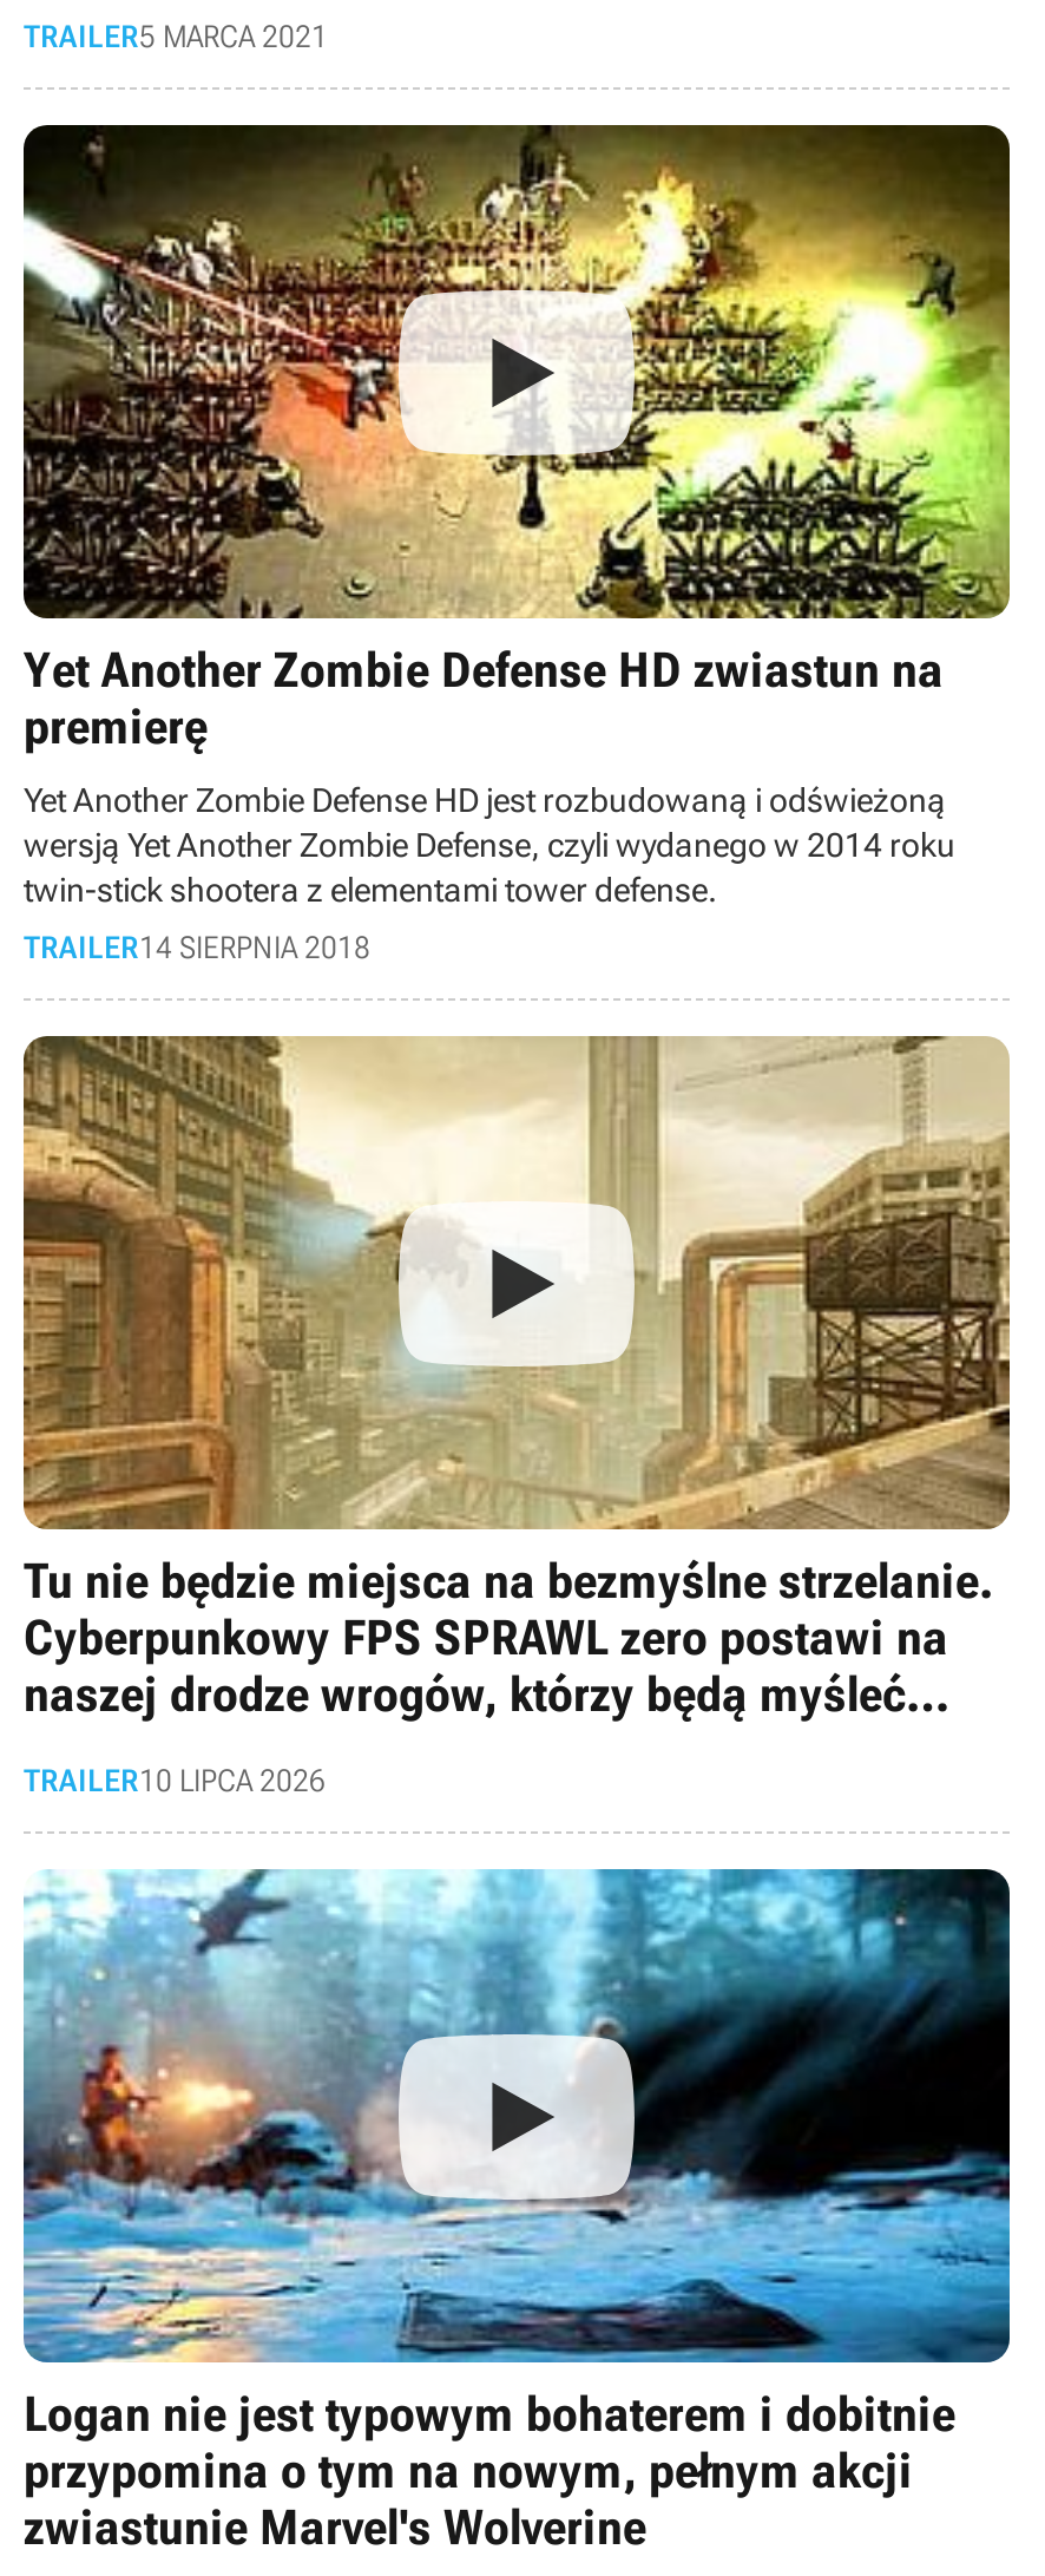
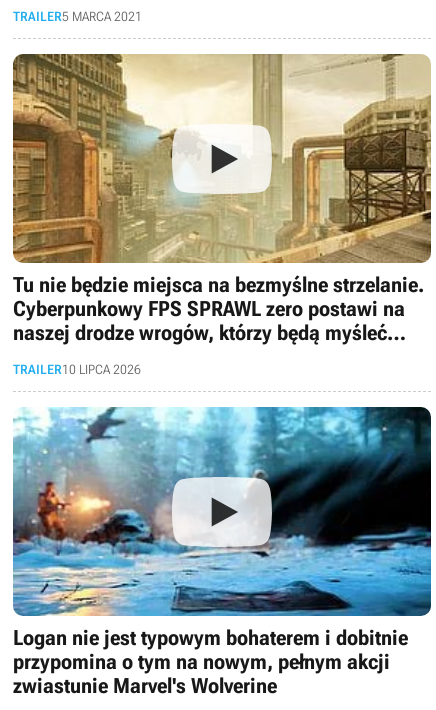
- [image]
- Yet Another Zombie Defense HD zwiastun na
- premierę
- Yet Another Zombie Defense HD jest rozbudowaną i odświeżoną
- wersją Yet Another Zombie Defense, czyli wydanego w 2014 roku
- twin-stick shootera z elementami tower defense.
- TRAILER14 SIERPNIA 2018
